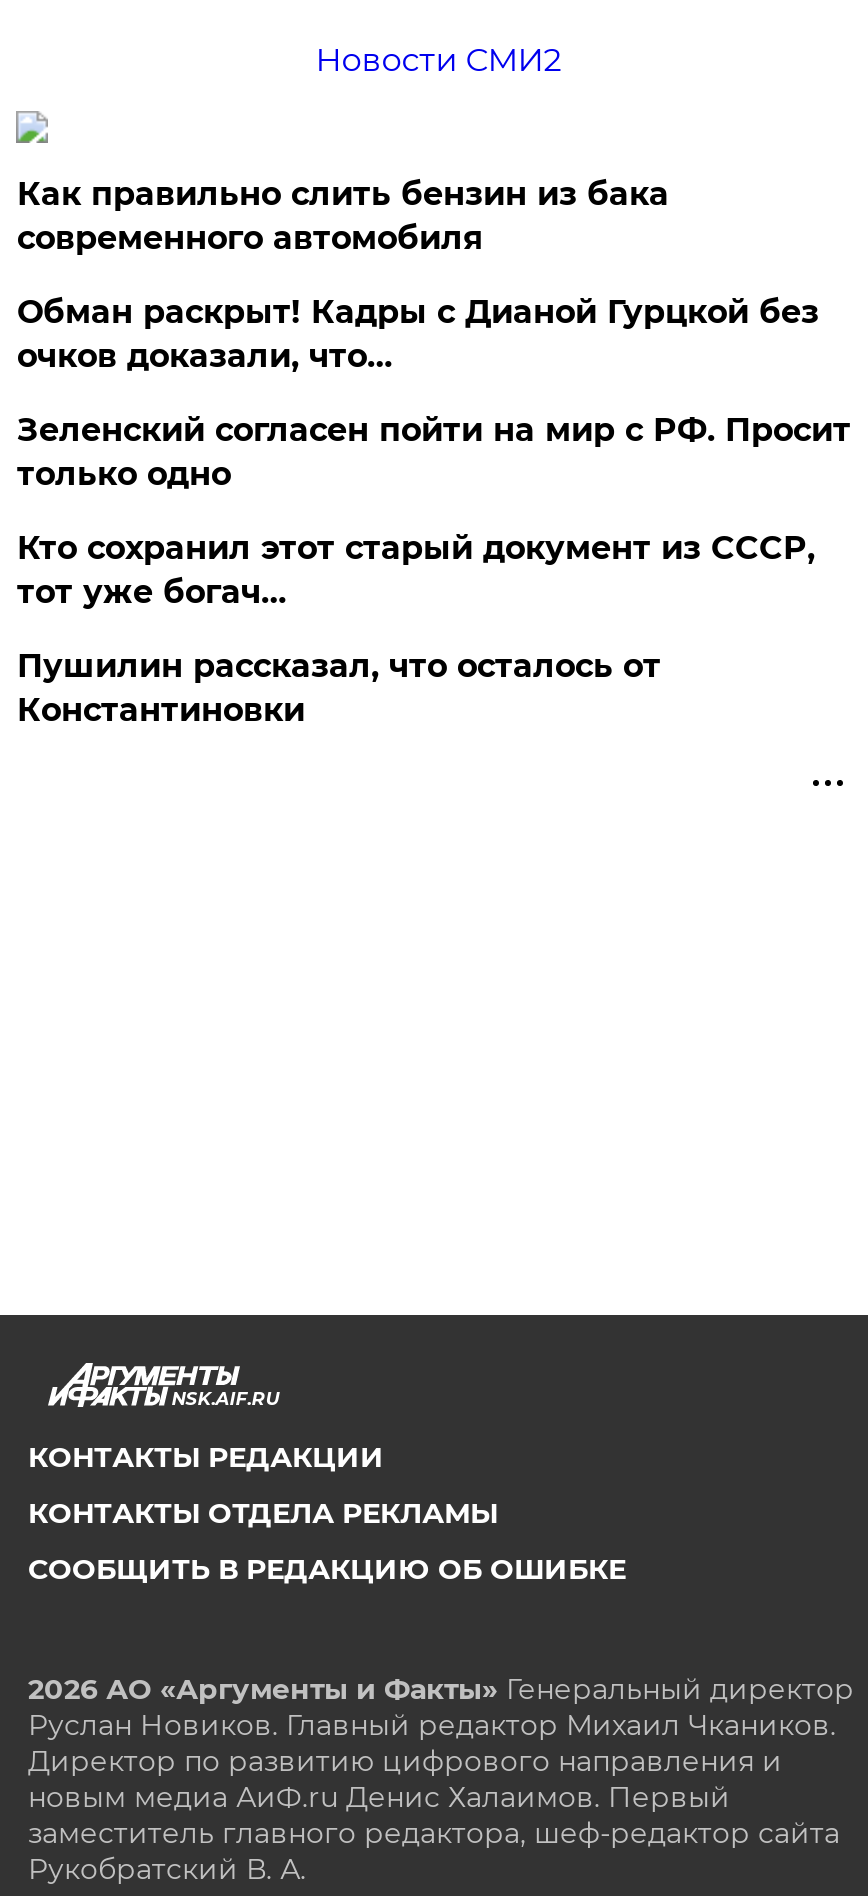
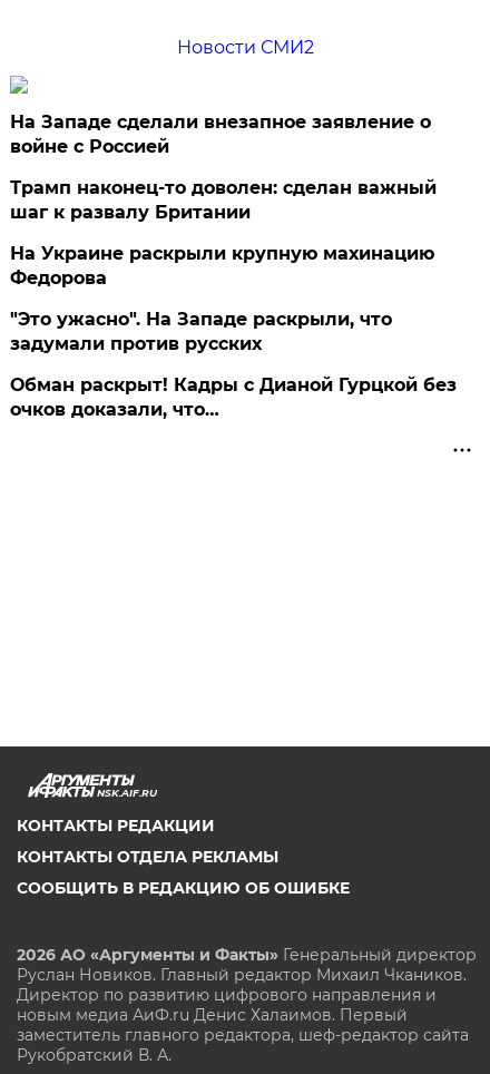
- Как правильно слить бензин из бака
- современного автомобиля
+ На Западе сделали внезапное заявление о
+ войне с Россией
+ Трамп наконец-то доволен: сделан важный
+ шаг к развалу Британии
+ На Украине раскрыли крупную махинацию
+ Федорова
+ "Это ужасно". На Западе раскрыли, что
+ задумали против русских

moved down: Обман раскрыт! Кадры с Дианой Гурцкой без | очков доказали, что…

- Зеленский согласен пойти на мир с РФ. Просит
- только одно
- Кто сохранил этот старый документ из СССР,
- тот уже богач…
- Пушилин рассказал, что осталось от
- Константиновки
